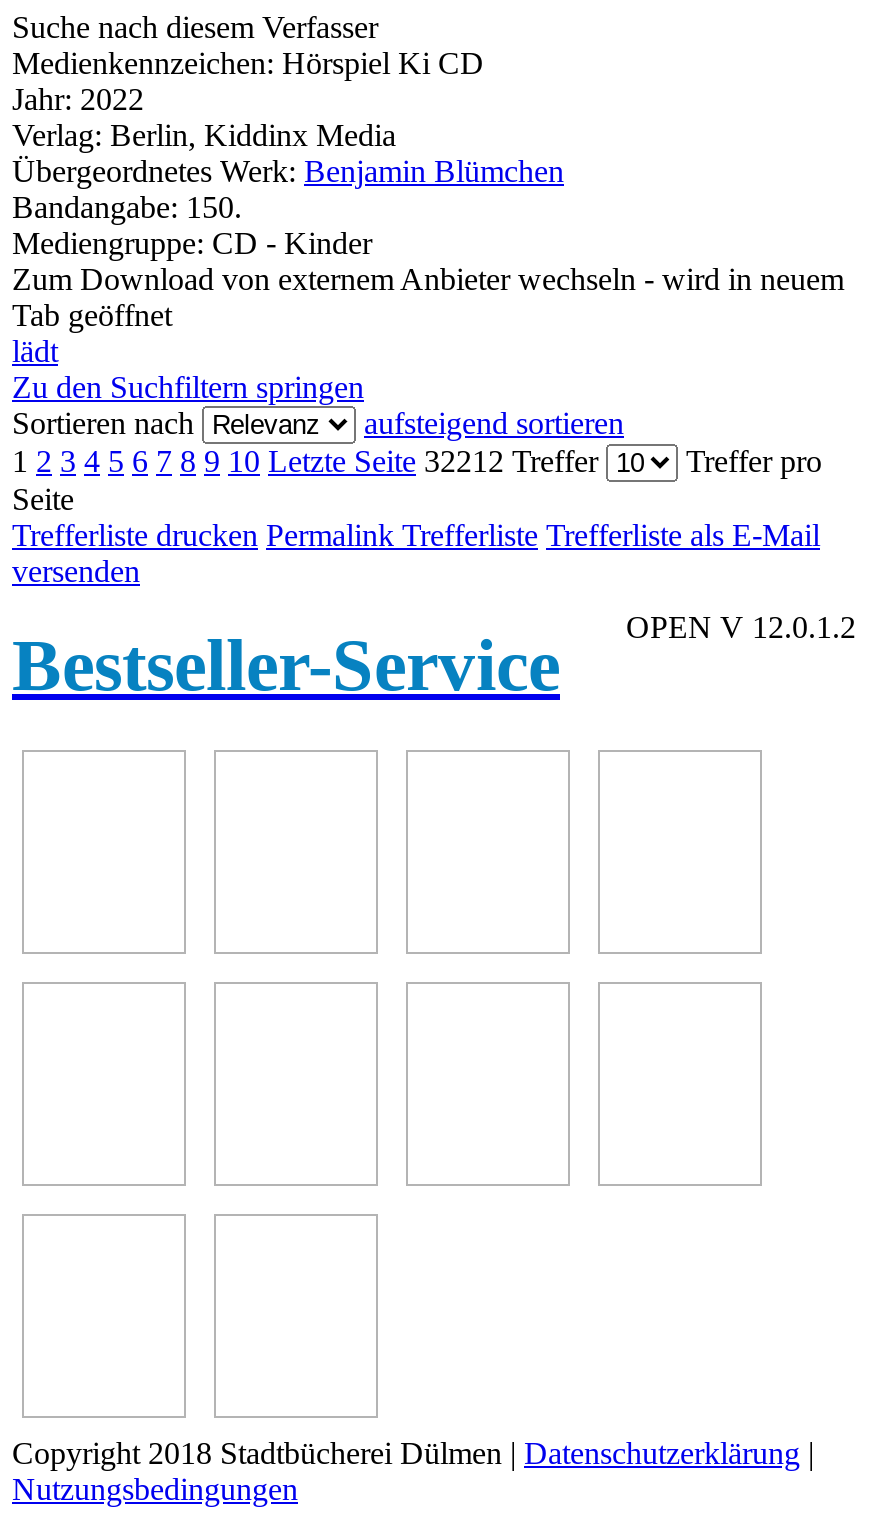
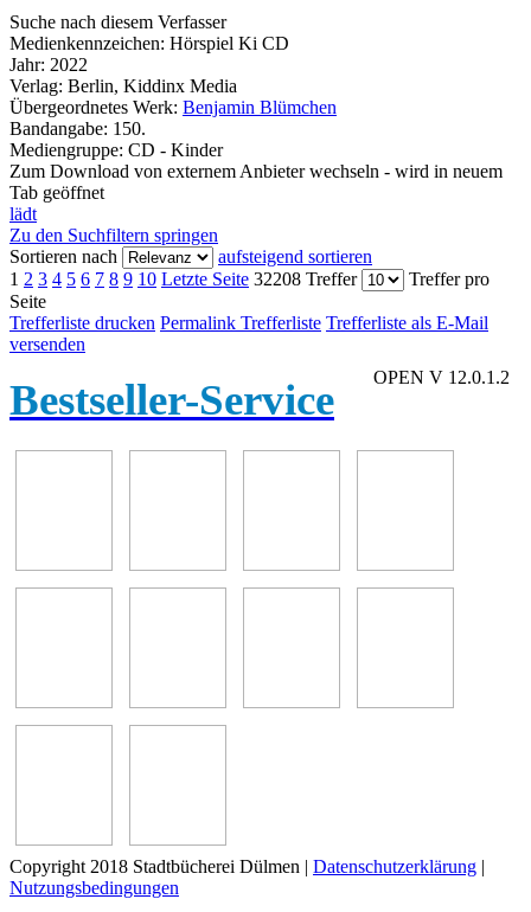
- 1 2 3 4 5 6 7 8 9 10 Letzte Seite 32212 Treffer
+ 1 2 3 4 5 6 7 8 9 10 Letzte Seite 32208 Treffer
